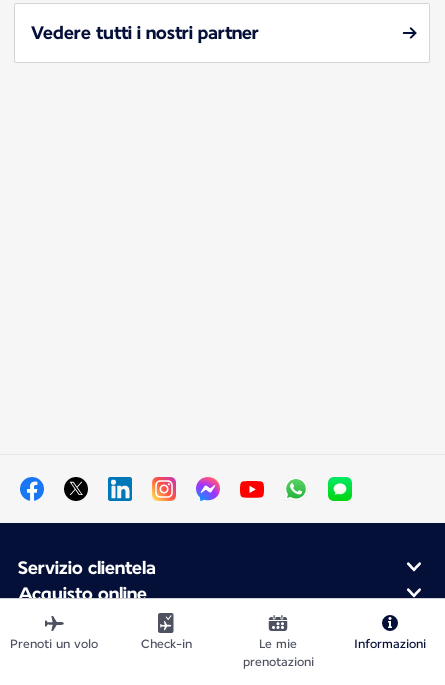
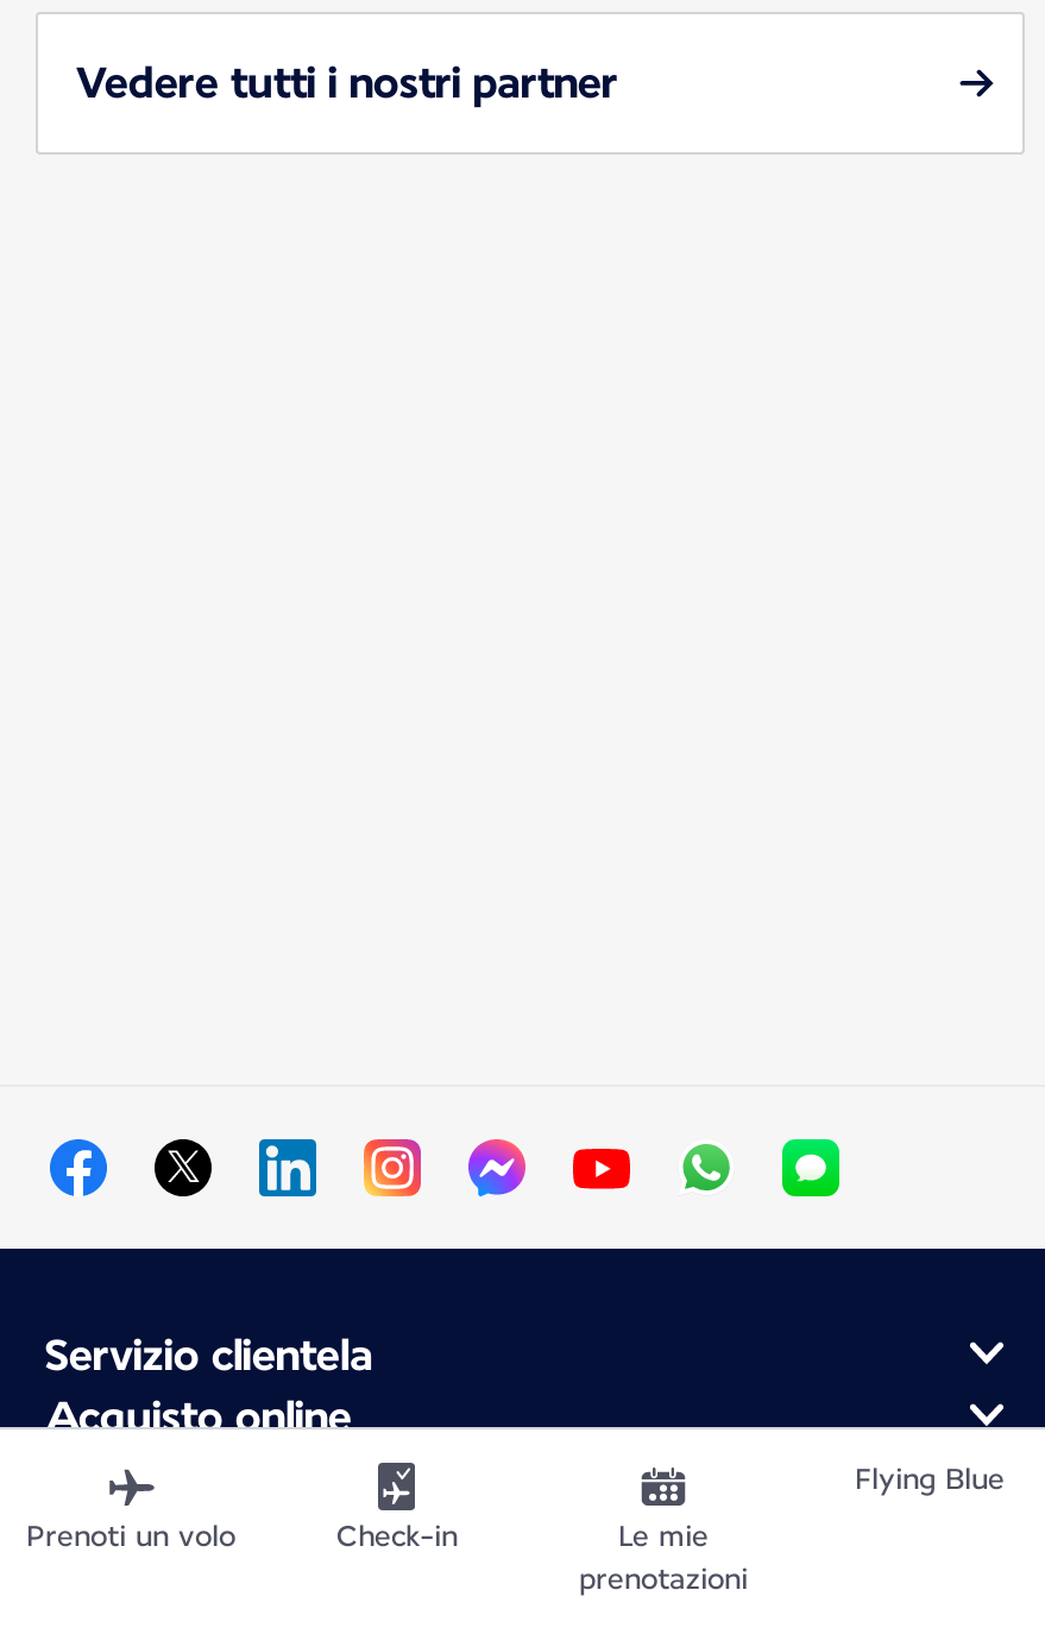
- Informazioni
+ Flying Blue
